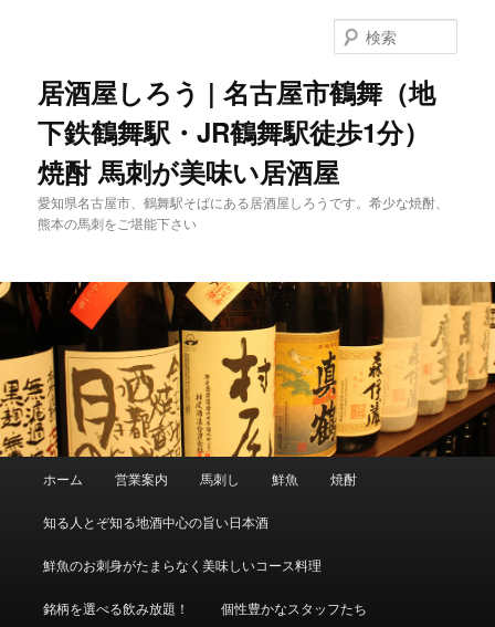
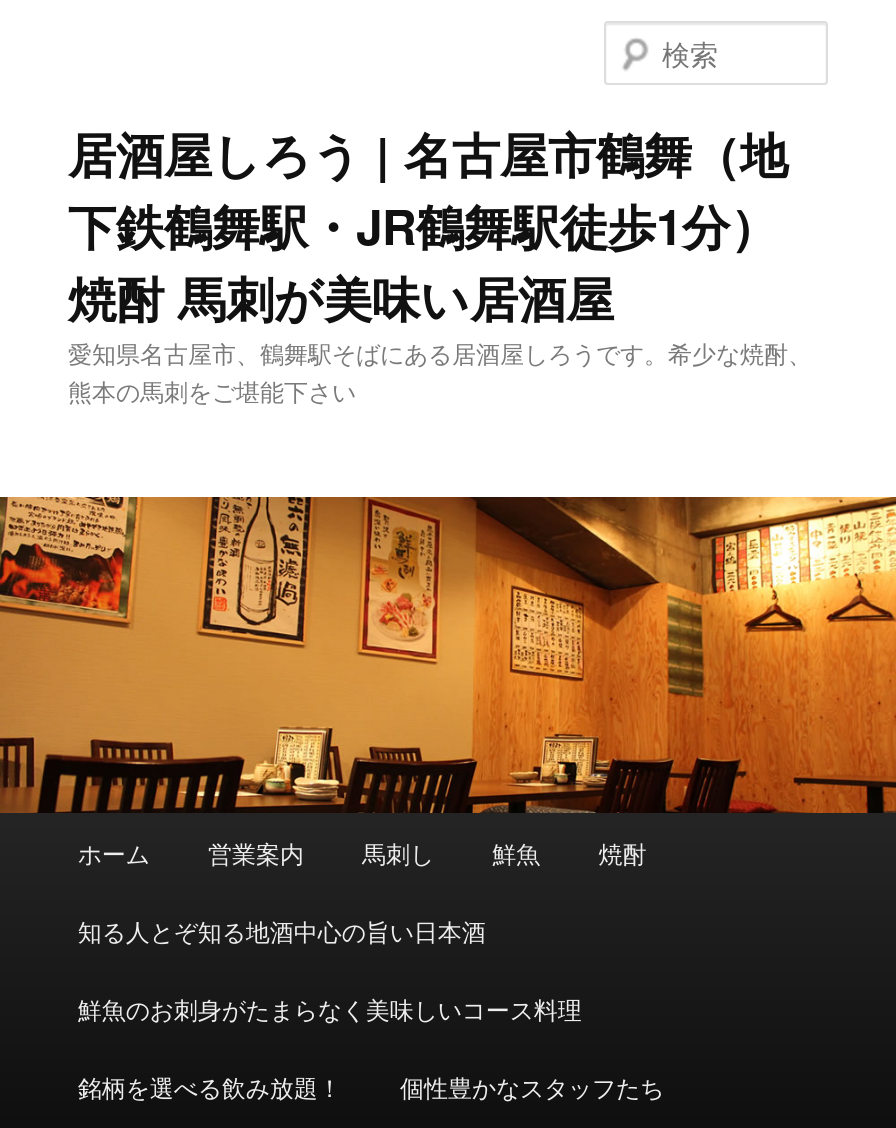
- [image]
+ [image]
